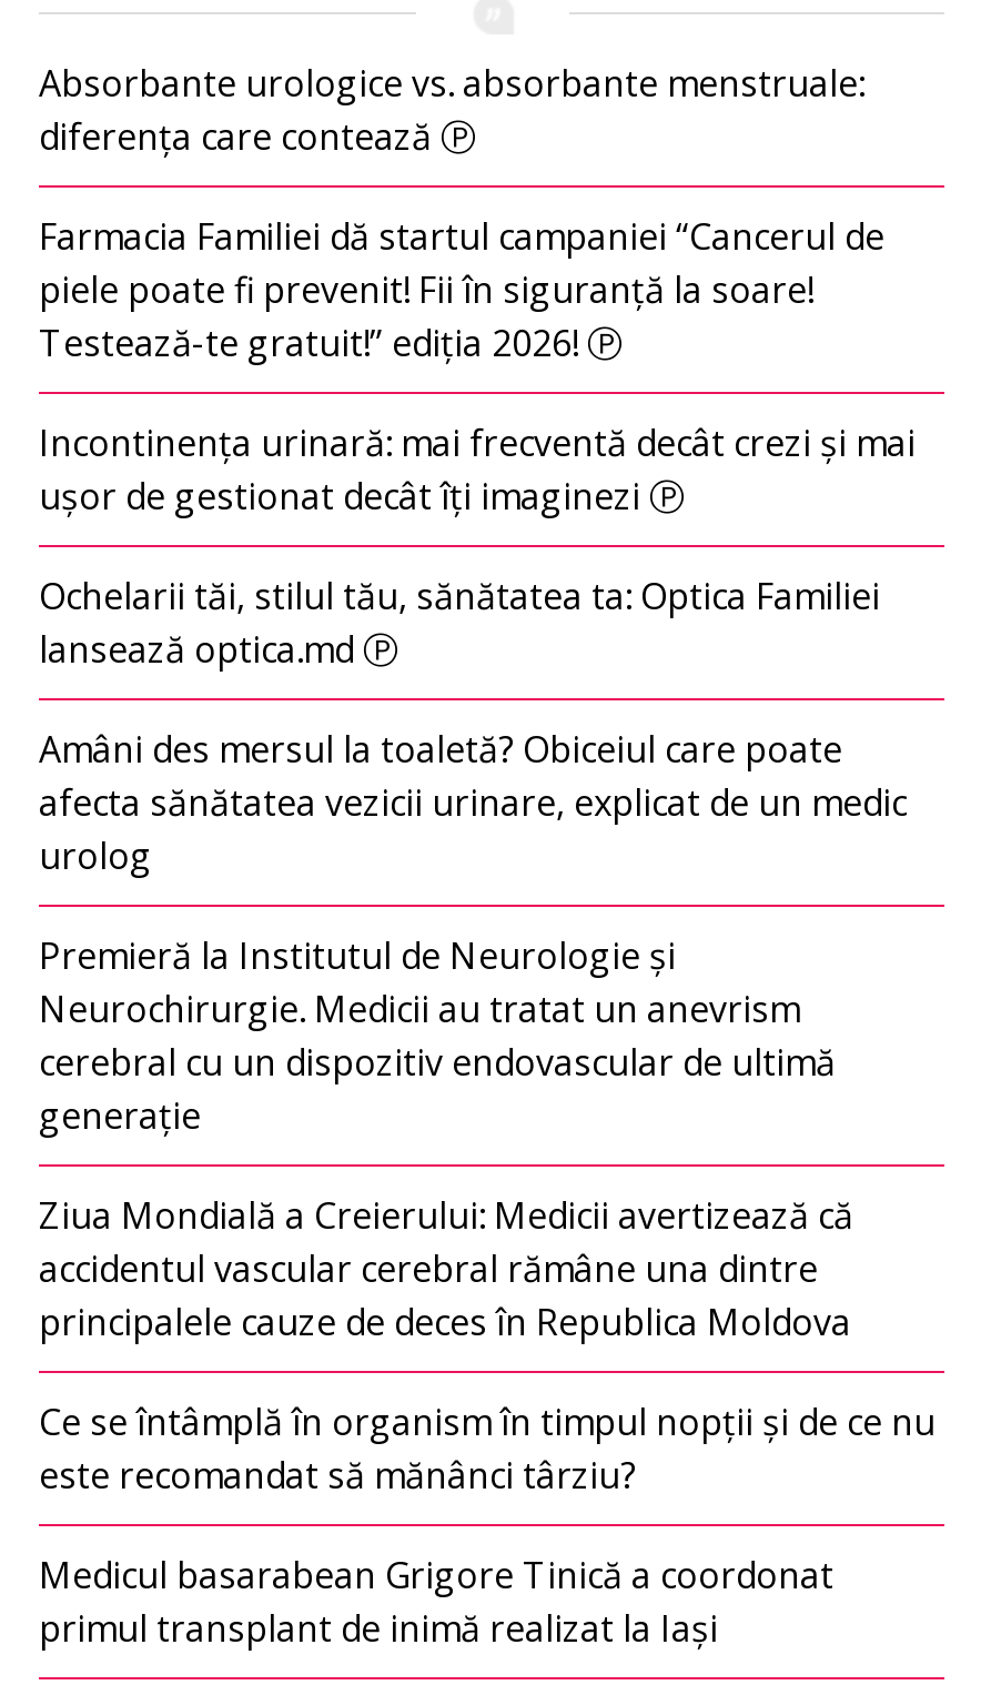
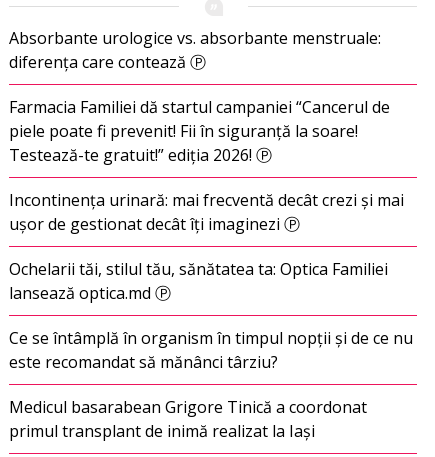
- Amâni des mersul la toaletă? Obiceiul care poate
- afecta sănătatea vezicii urinare, explicat de un medic
- urolog
- Premieră la Institutul de Neurologie și
- Neurochirurgie. Medicii au tratat un anevrism
- cerebral cu un dispozitiv endovascular de ultimă
- generație
- Ziua Mondială a Creierului: Medicii avertizează că
- accidentul vascular cerebral rămâne una dintre
- principalele cauze de deces în Republica Moldova
